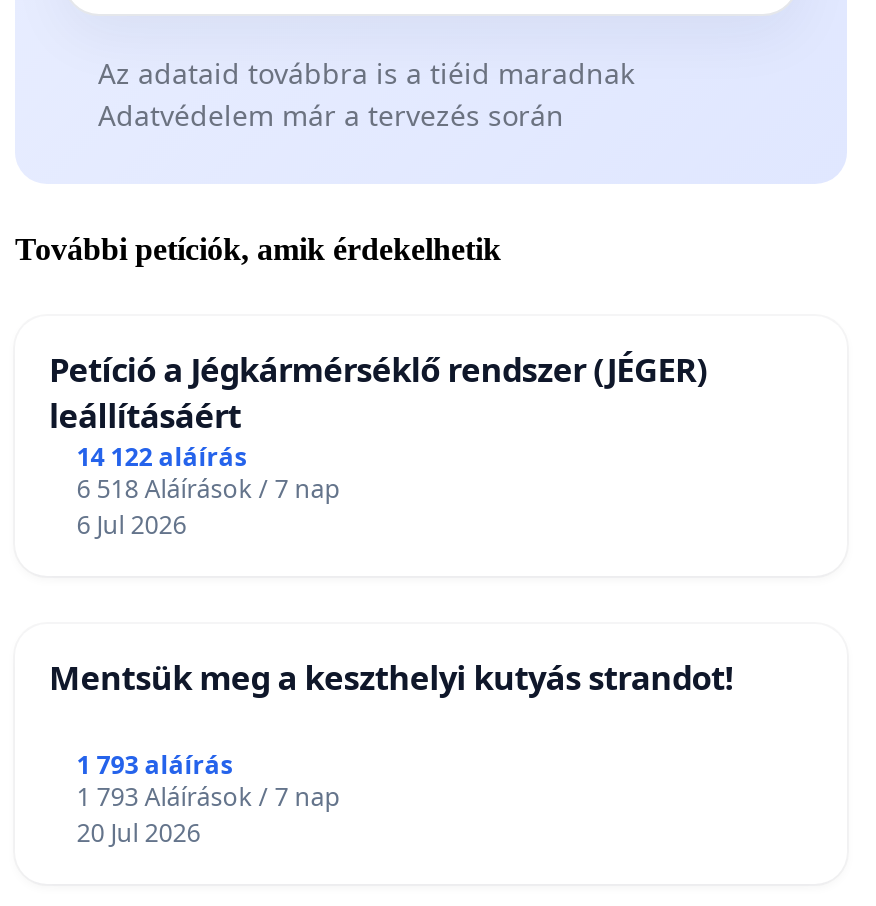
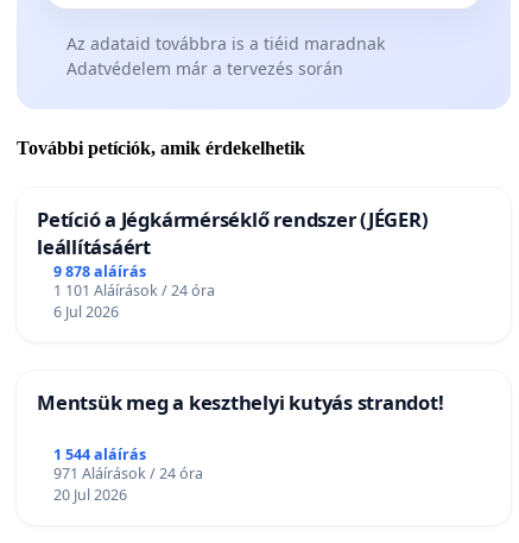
- 14 122 aláírás
+ 9 878 aláírás

- 6 518 Aláírások / 7 nap
+ 1 101 Aláírások / 24 óra

- 1 793 aláírás
+ 1 544 aláírás

- 1 793 Aláírások / 7 nap
+ 971 Aláírások / 24 óra
